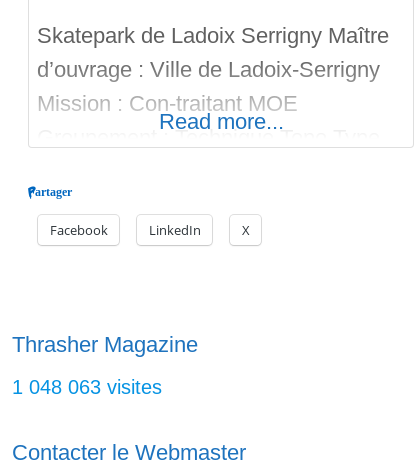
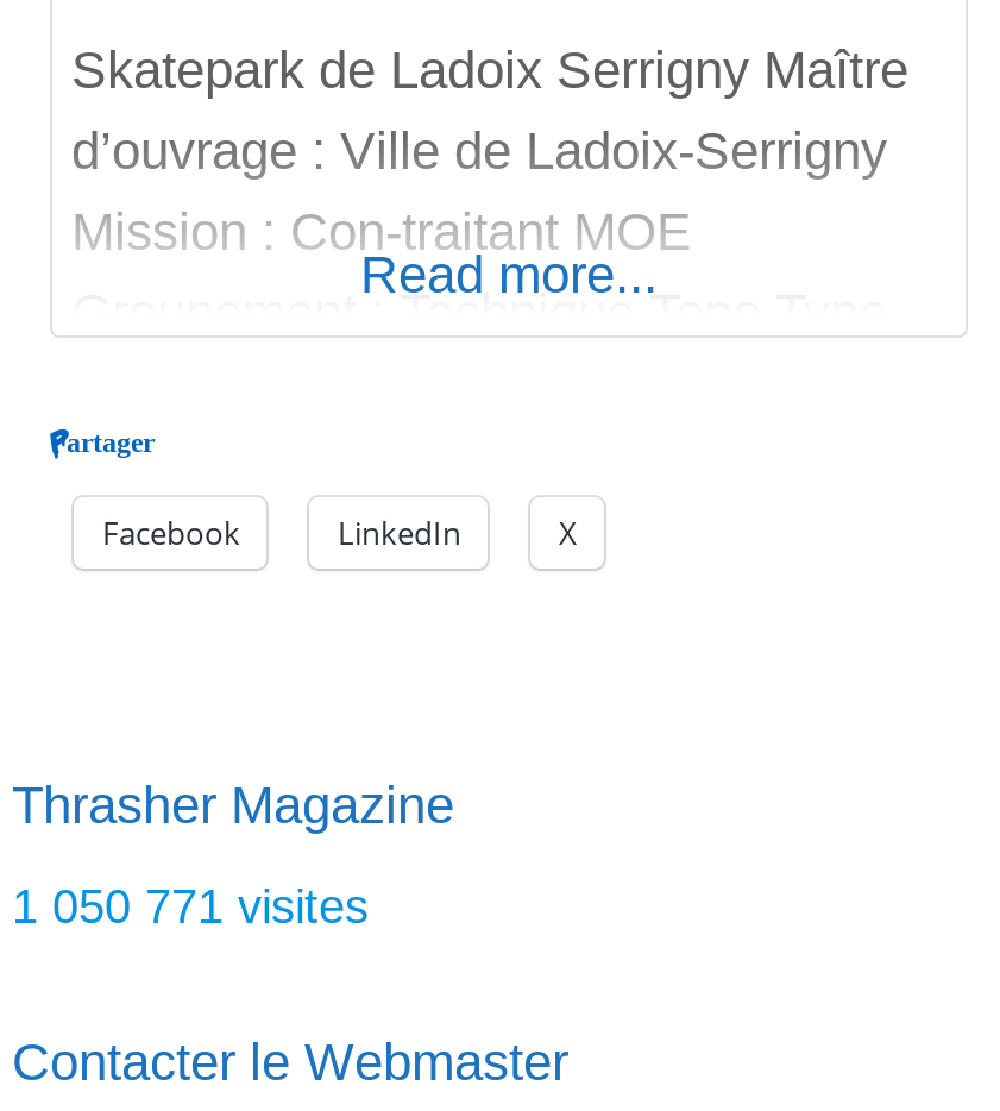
- 1 048 063 visites
+ 1 050 771 visites
